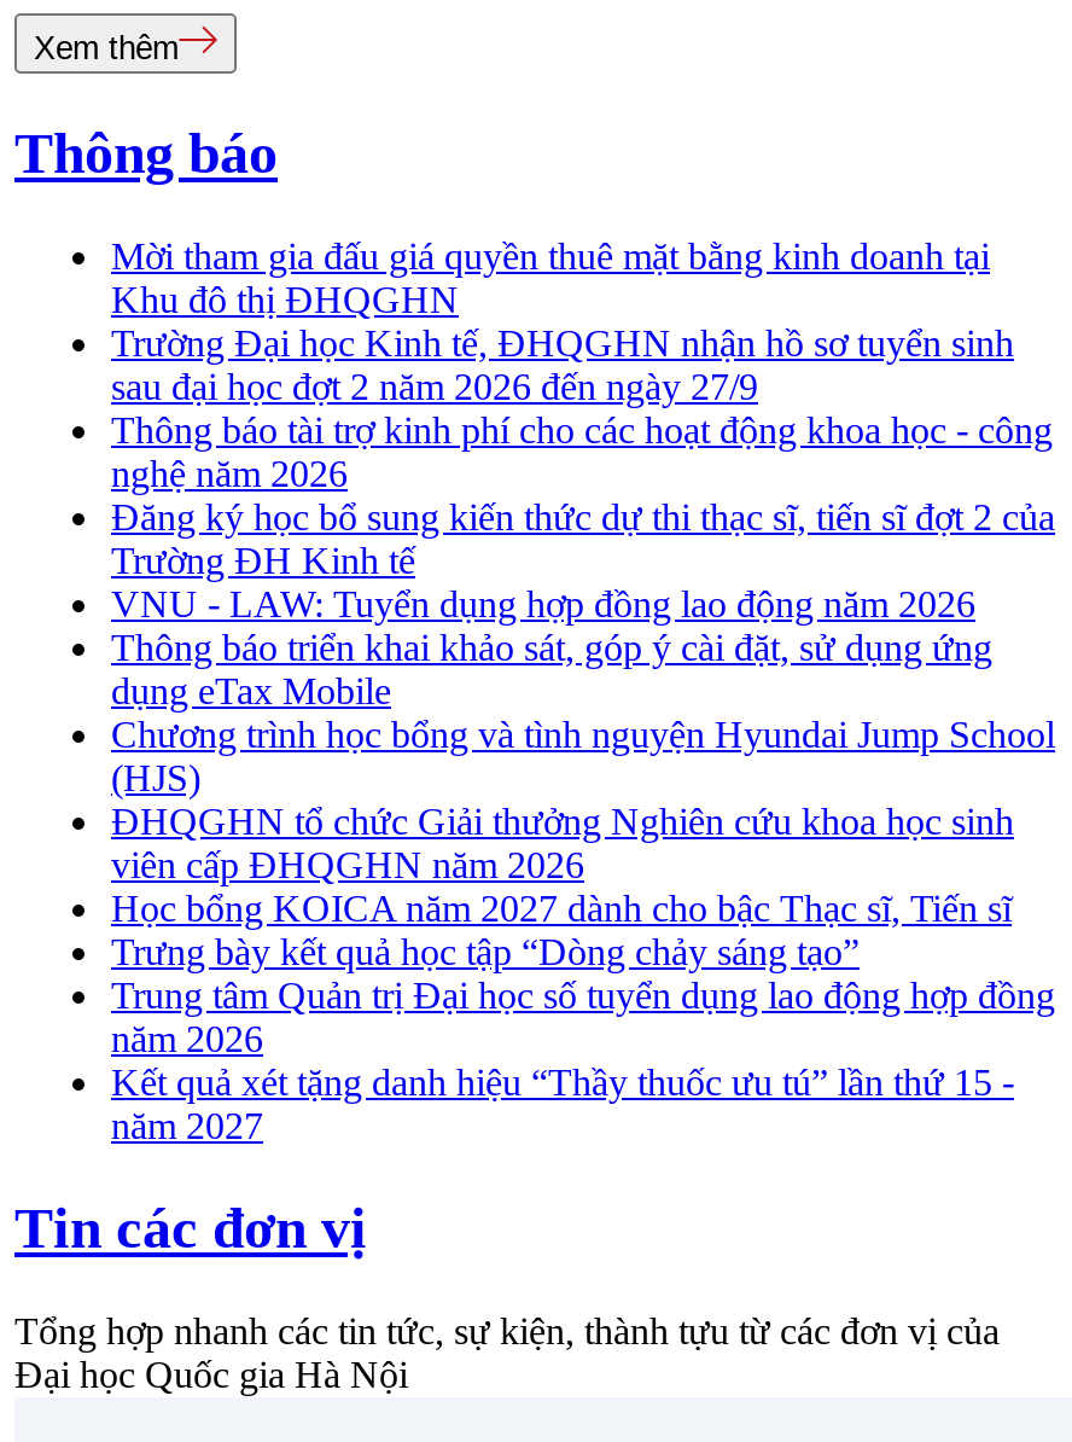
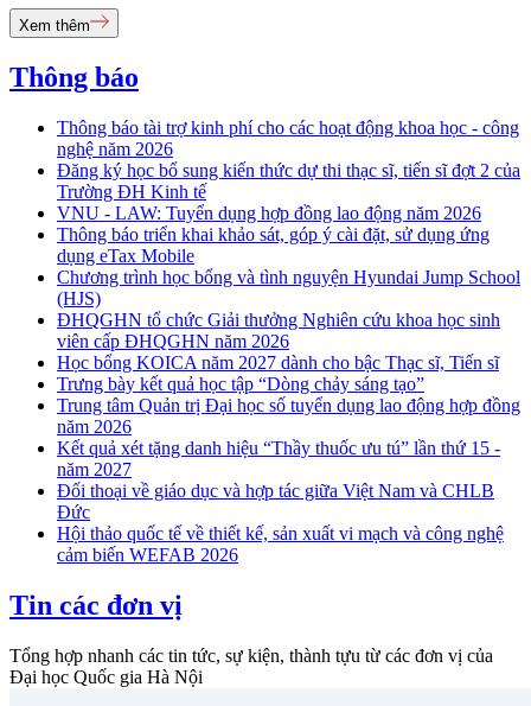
- Mời tham gia đấu giá quyền thuê mặt bằng kinh doanh tại
- Khu đô thị ĐHQGHN
- Trường Đại học Kinh tế, ĐHQGHN nhận hồ sơ tuyển sinh
- sau đại học đợt 2 năm 2026 đến ngày 27/9

moved up: Thông báo tài trợ kinh phí cho các hoạt động khoa học - công | nghệ năm 2026 | Đăng ký học bổ sung kiến thức dự thi thạc sĩ, tiến sĩ đợt 2 của | ... | Kết quả xét tặng danh hiệu “Thầy thuốc ưu tú” lần thứ 15 - | năm 2027

+ Đối thoại về giáo dục và hợp tác giữa Việt Nam và CHLB
+ Đức
+ Hội thảo quốc tế về thiết kế, sản xuất vi mạch và công nghệ
+ cảm biến WEFAB 2026
